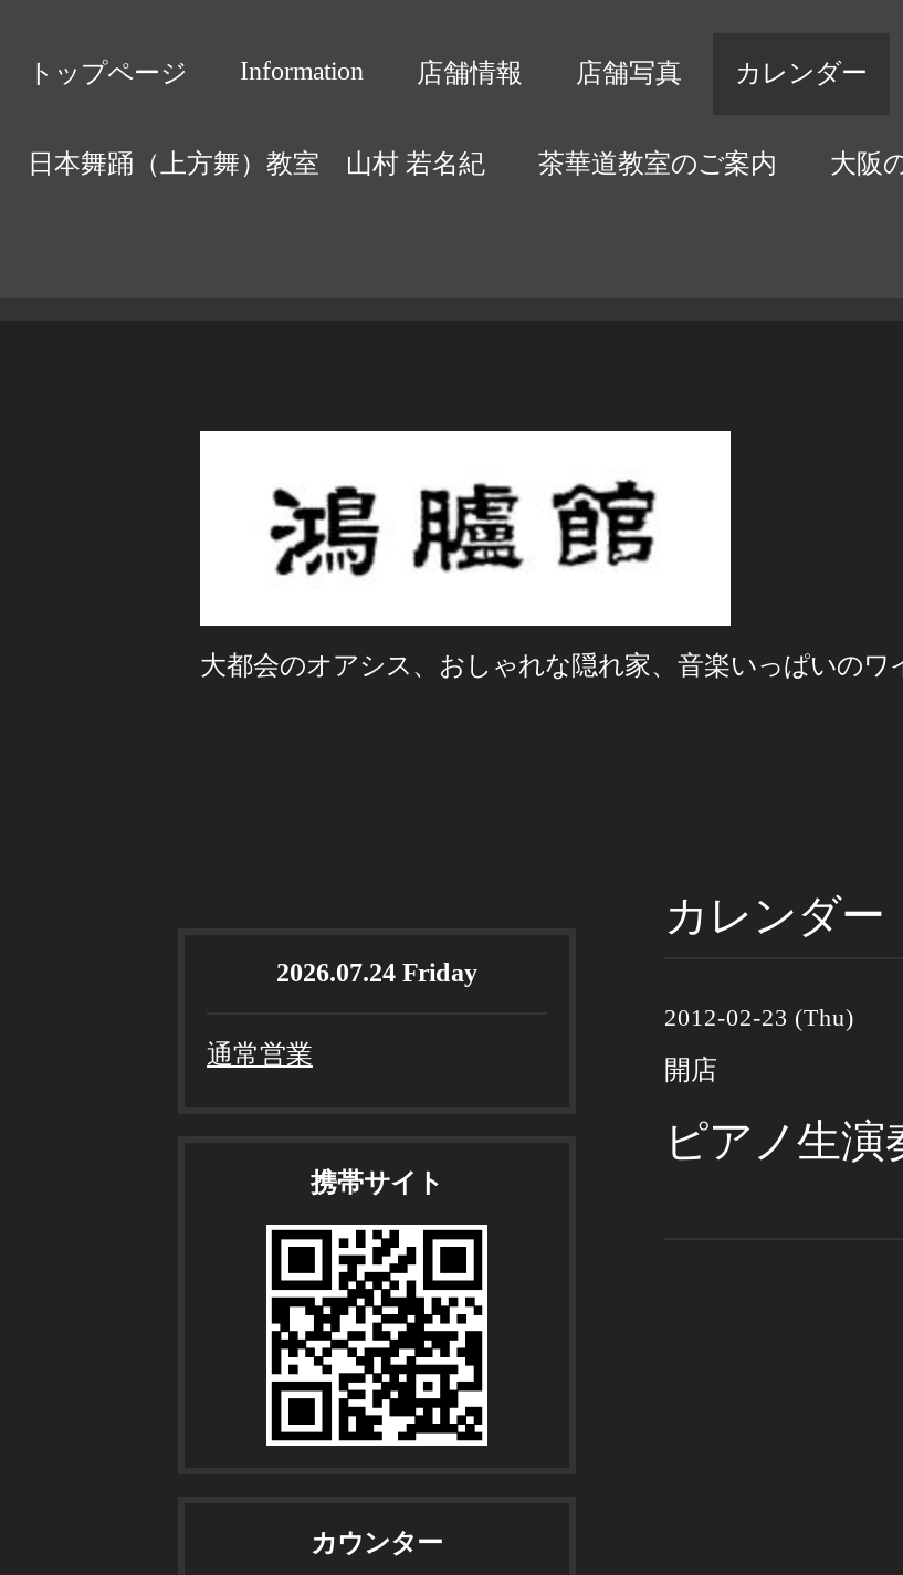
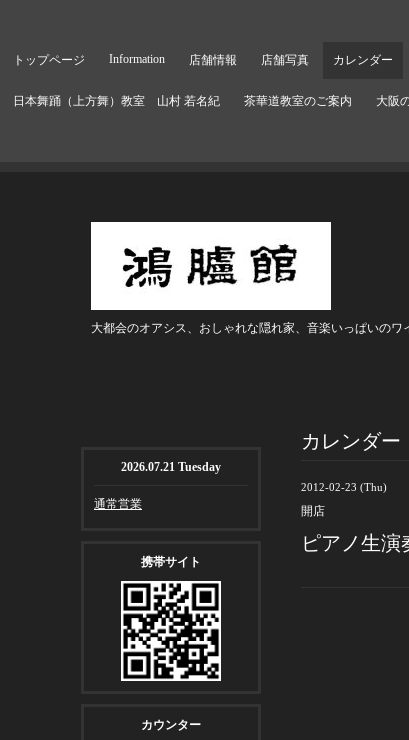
- 2026.07.24 Friday
+ 2026.07.21 Tuesday
